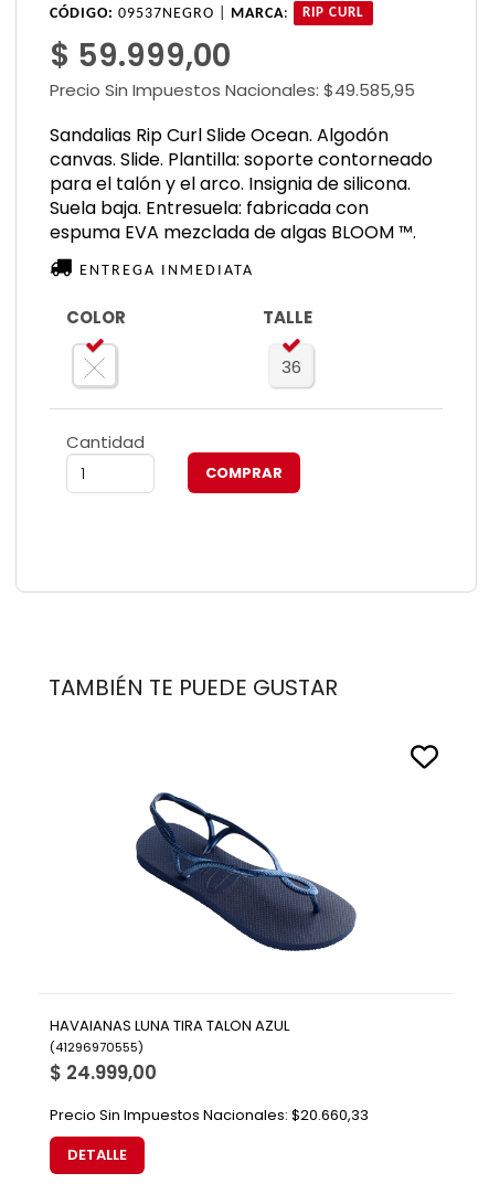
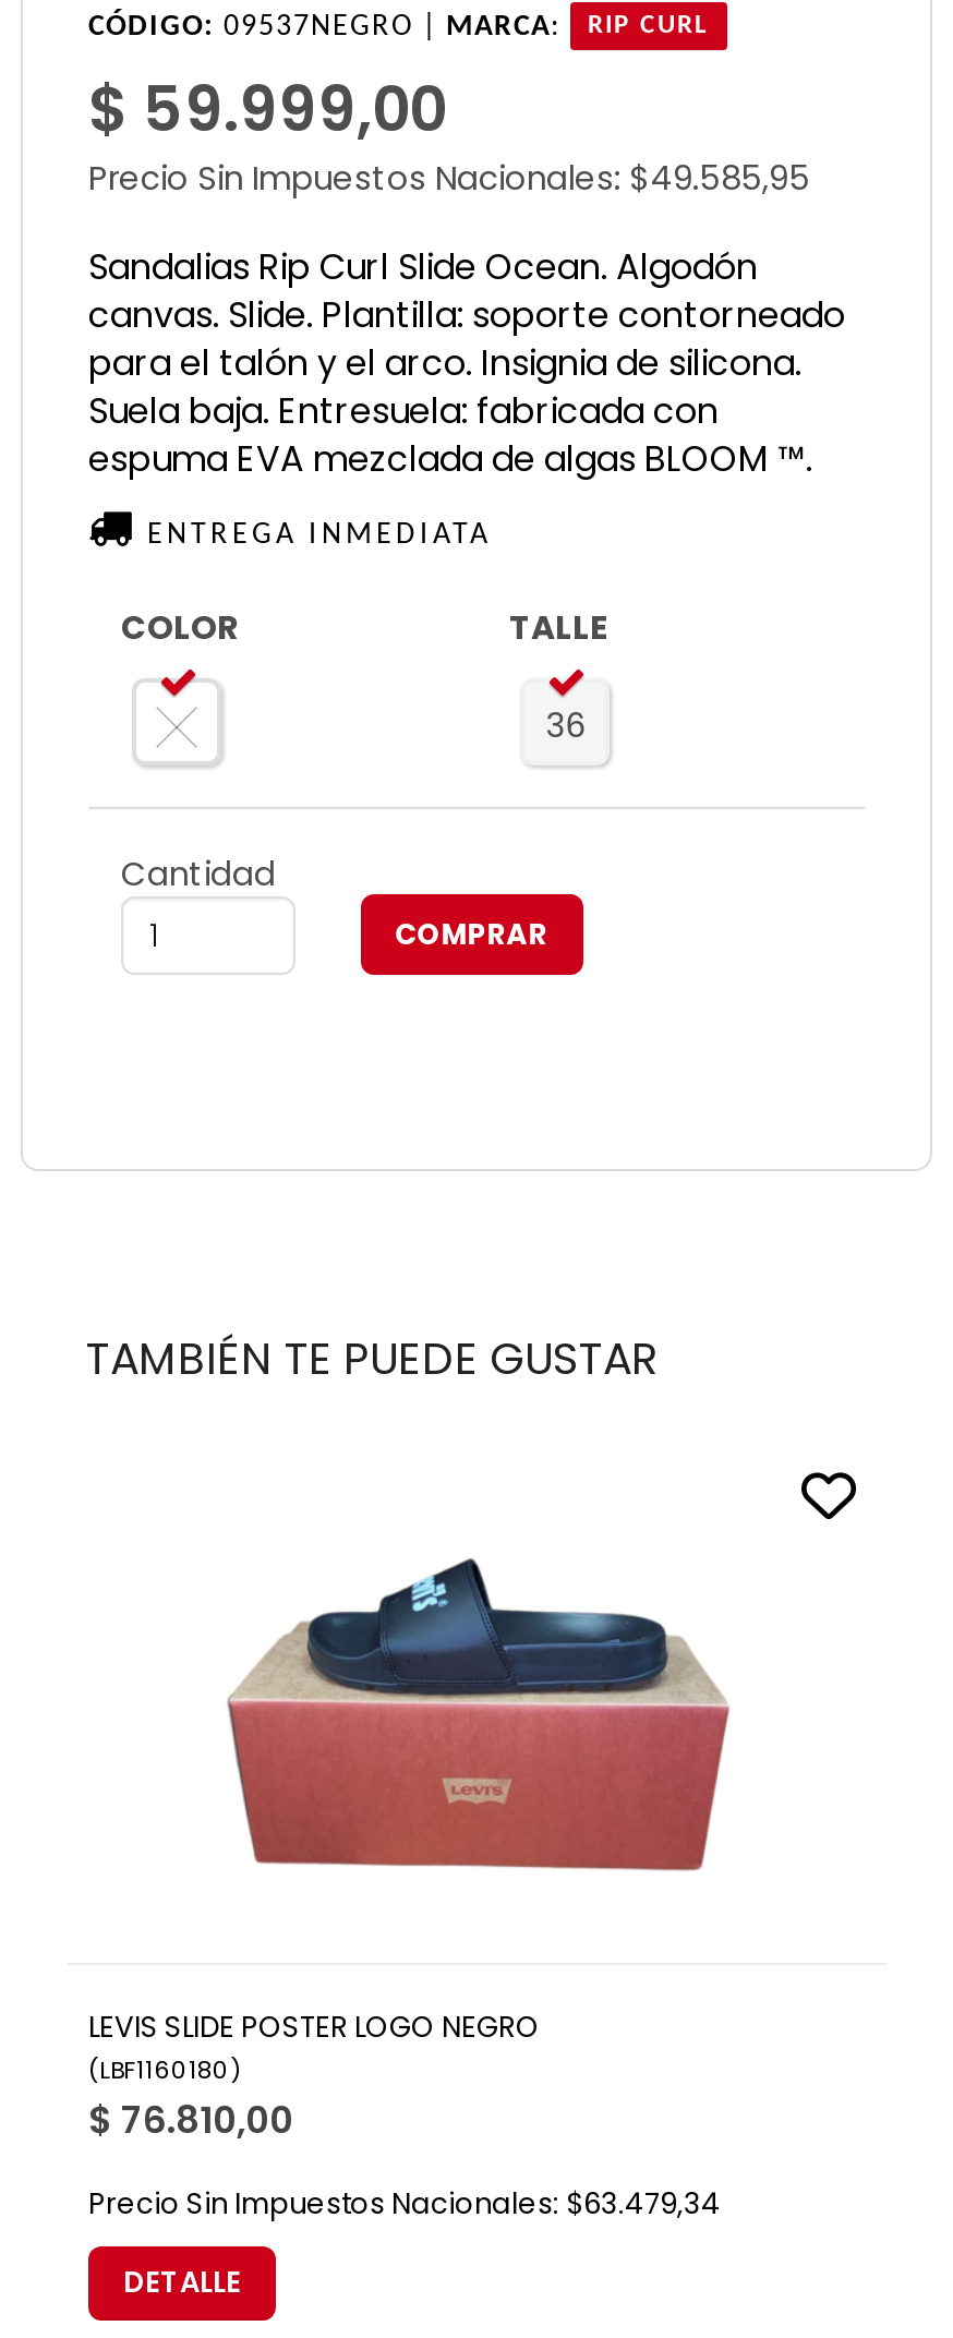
- [image]
+ [image]

- HAVAIANAS LUNA TIRA TALON AZUL
- (41296970555)
- $ 24.999,00
+ LEVIS SLIDE POSTER LOGO NEGRO
+ (LBF1160180)
+ $ 76.810,00

- Precio Sin Impuestos Nacionales: $20.660,33
+ Precio Sin Impuestos Nacionales: $63.479,34
